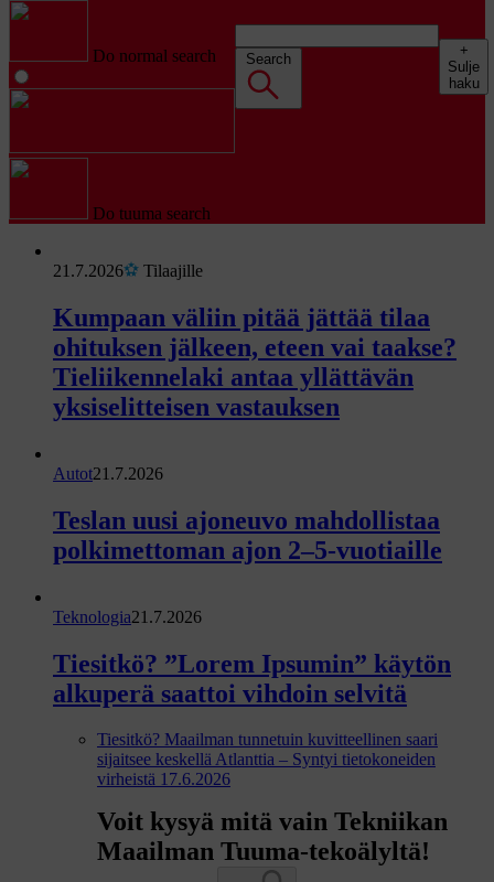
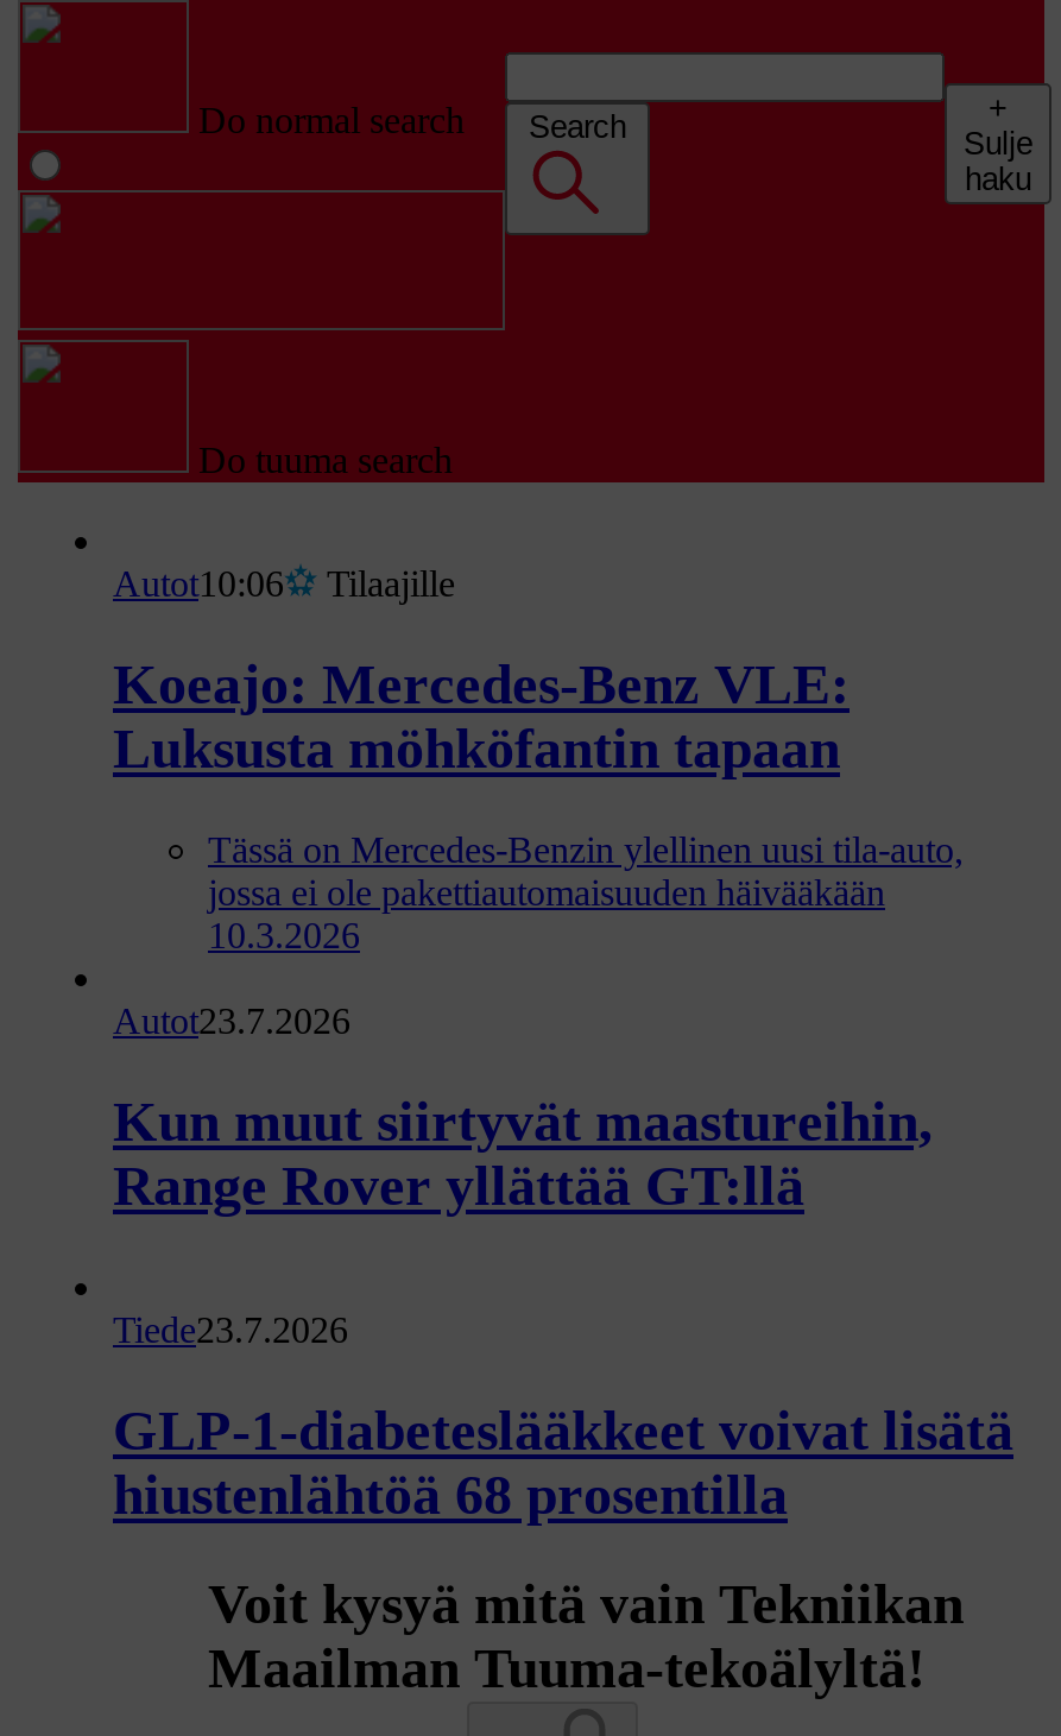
- 21.7.2026
+ Autot10:06

- Kumpaan väliin pitää jättää tilaa
- ohituksen jälkeen, eteen vai taakse?
- Tieliikennelaki antaa yllättävän
- yksiselitteisen vastauksen
+ Koeajo: Mercedes-Benz VLE:
+ Luksusta möhköfantin tapaan

- Autot21.7.2026
+ Tässä on Mercedes-Benzin ylellinen uusi tila-auto,
+ jossa ei ole pakettiautomaisuuden häivääkään
+ 10.3.2026

- Teslan uusi ajoneuvo mahdollistaa
- polkimettoman ajon 2–5-vuotiaille
+ Autot23.7.2026

- Teknologia21.7.2026
+ Kun muut siirtyvät maastureihin,
+ Range Rover yllättää GT:llä

- Tiesitkö? ”Lorem Ipsumin” käytön
- alkuperä saattoi vihdoin selvitä
+ Tiede23.7.2026

- Tiesitkö? Maailman tunnetuin kuvitteellinen saari
- sijaitsee keskellä Atlanttia – Syntyi tietokoneiden
- virheistä 17.6.2026
+ GLP-1-diabeteslääkkeet voivat lisätä
+ hiustenlähtöä 68 prosentilla
